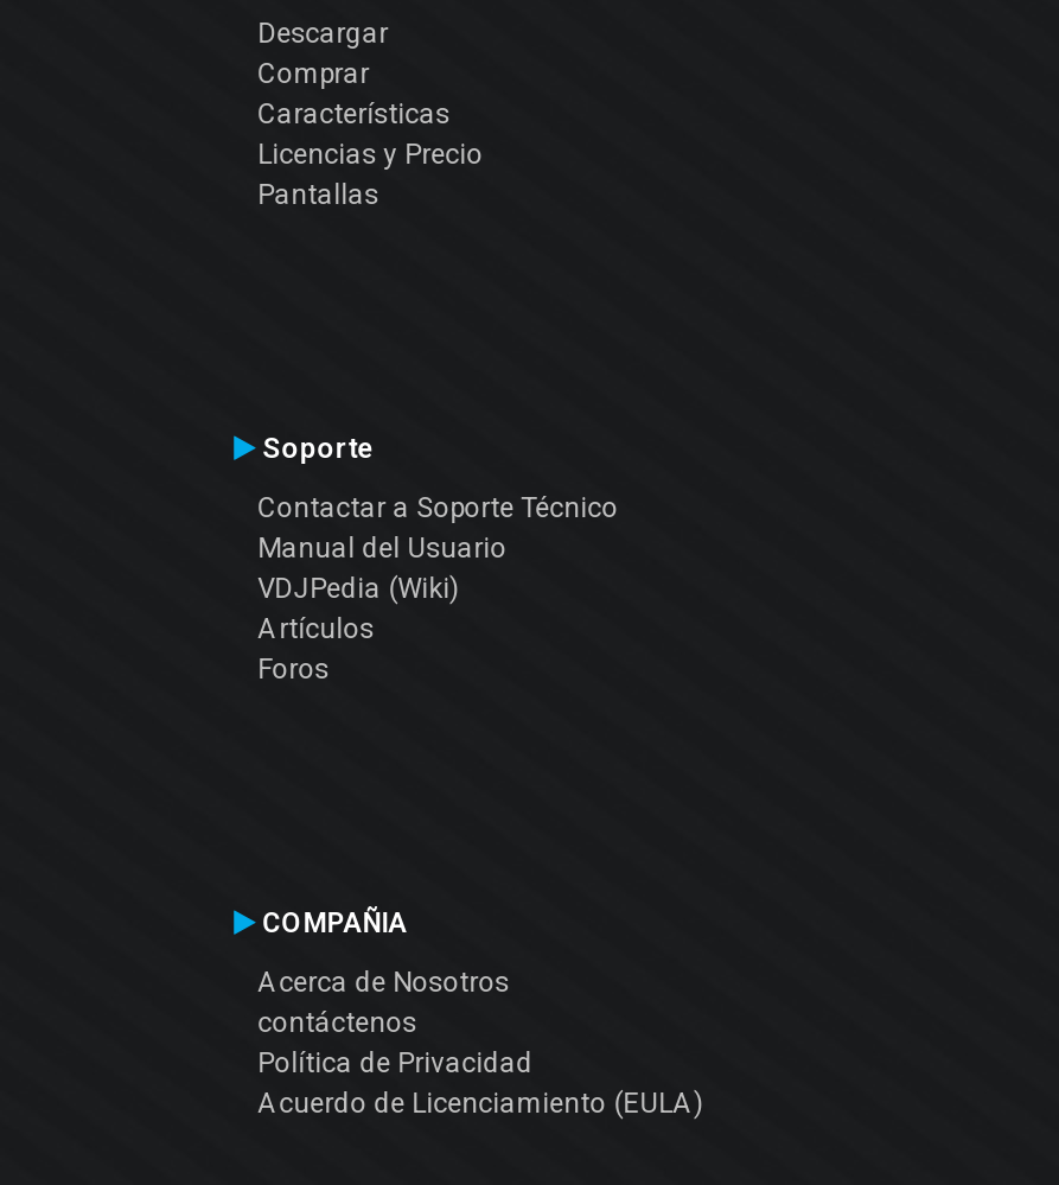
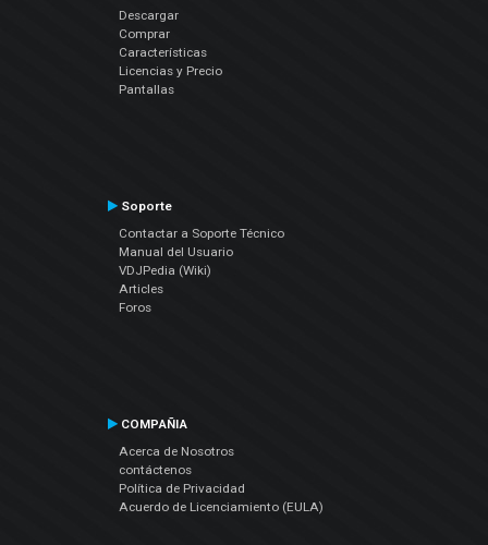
- Artículos
+ Articles
